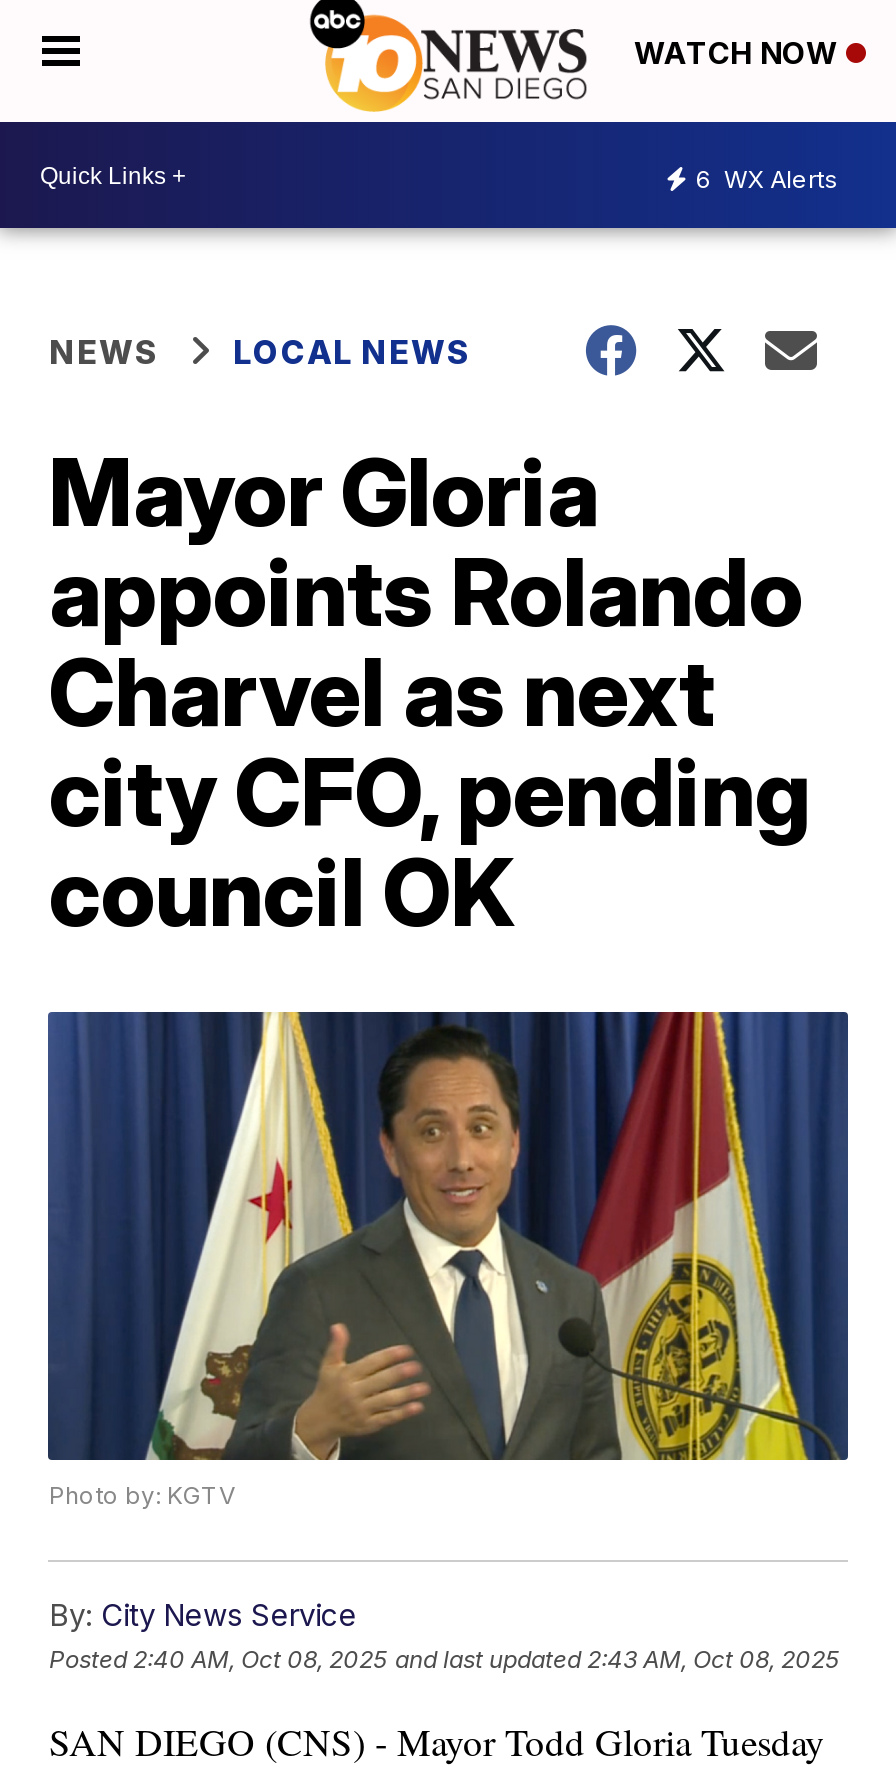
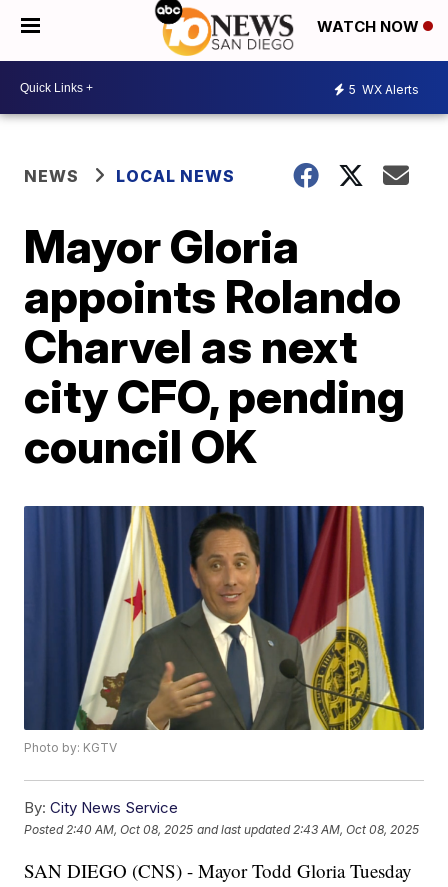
- 6 WX Alerts
+ 5 WX Alerts
